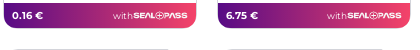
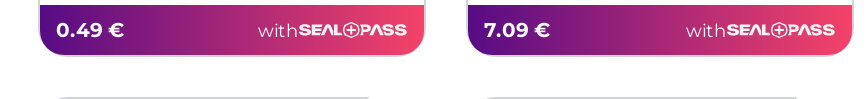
- 0.16 €
+ 0.49 €

- 6.75 €
+ 7.09 €
